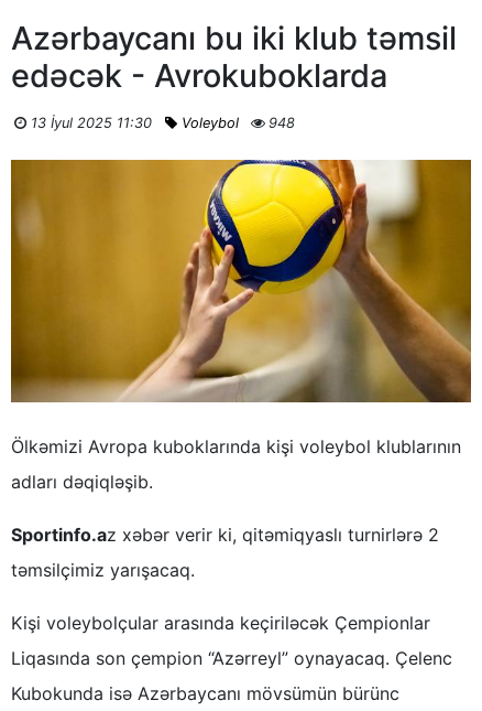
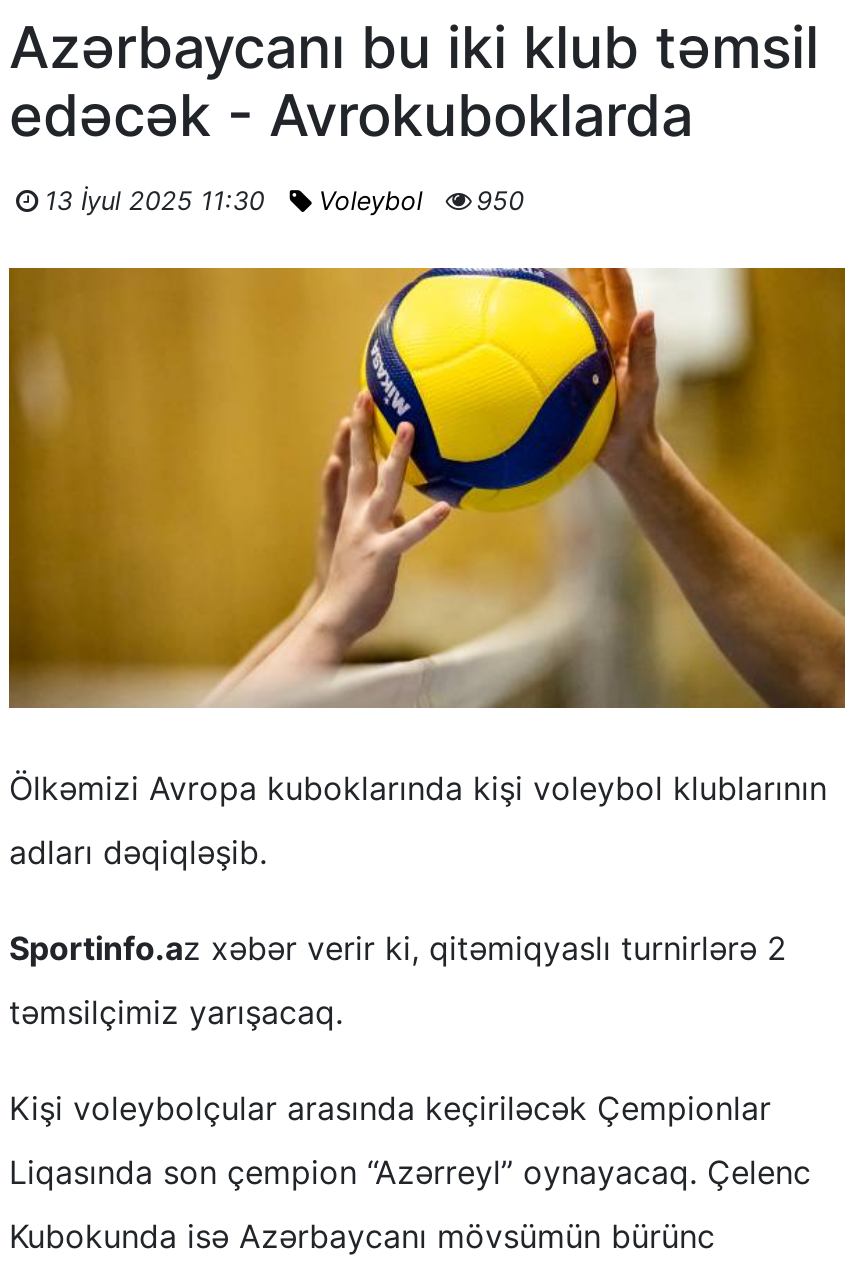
- 13 İyul 2025 11:30 Voleybol 948
+ 13 İyul 2025 11:30 Voleybol 950
